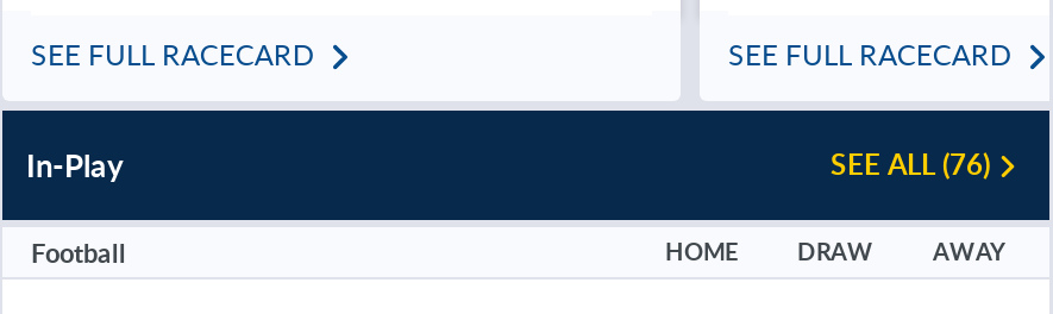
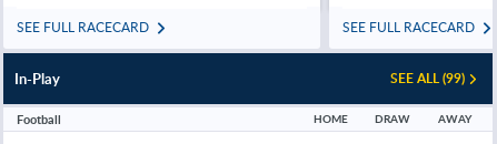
- SEE ALL (76)
+ SEE ALL (99)
